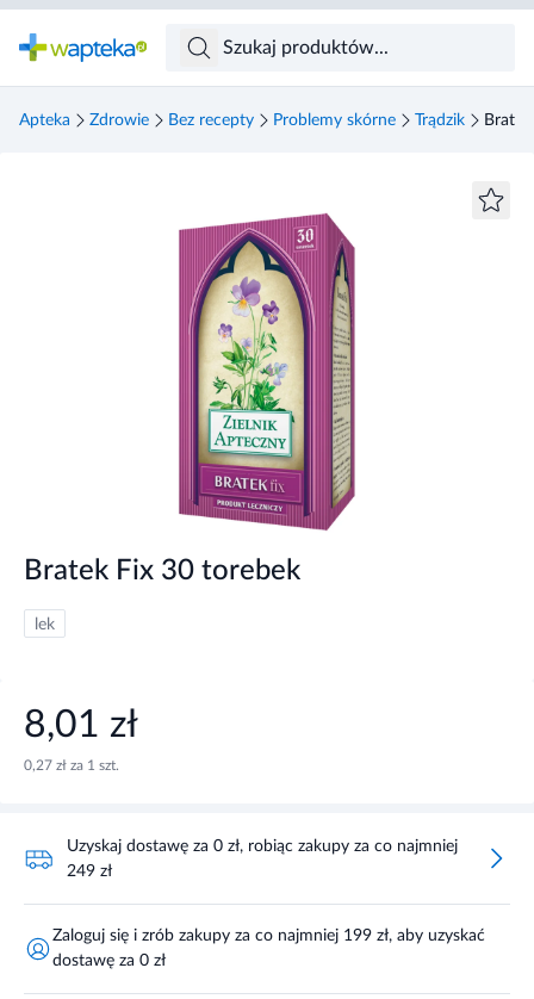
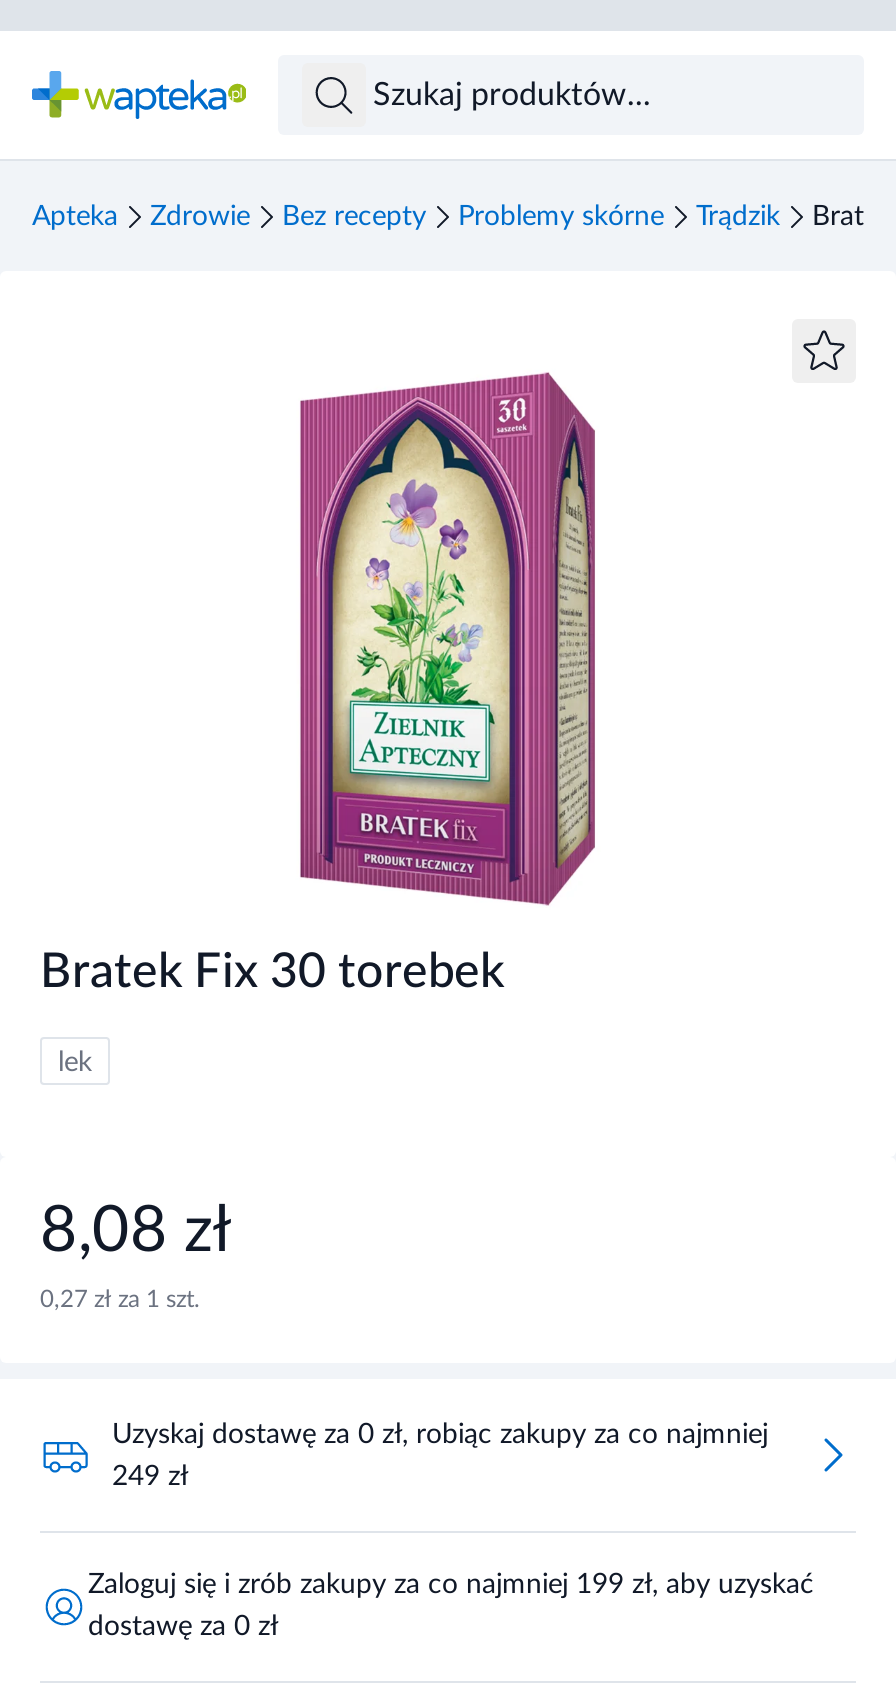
- 8,01 zł
+ 8,08 zł
